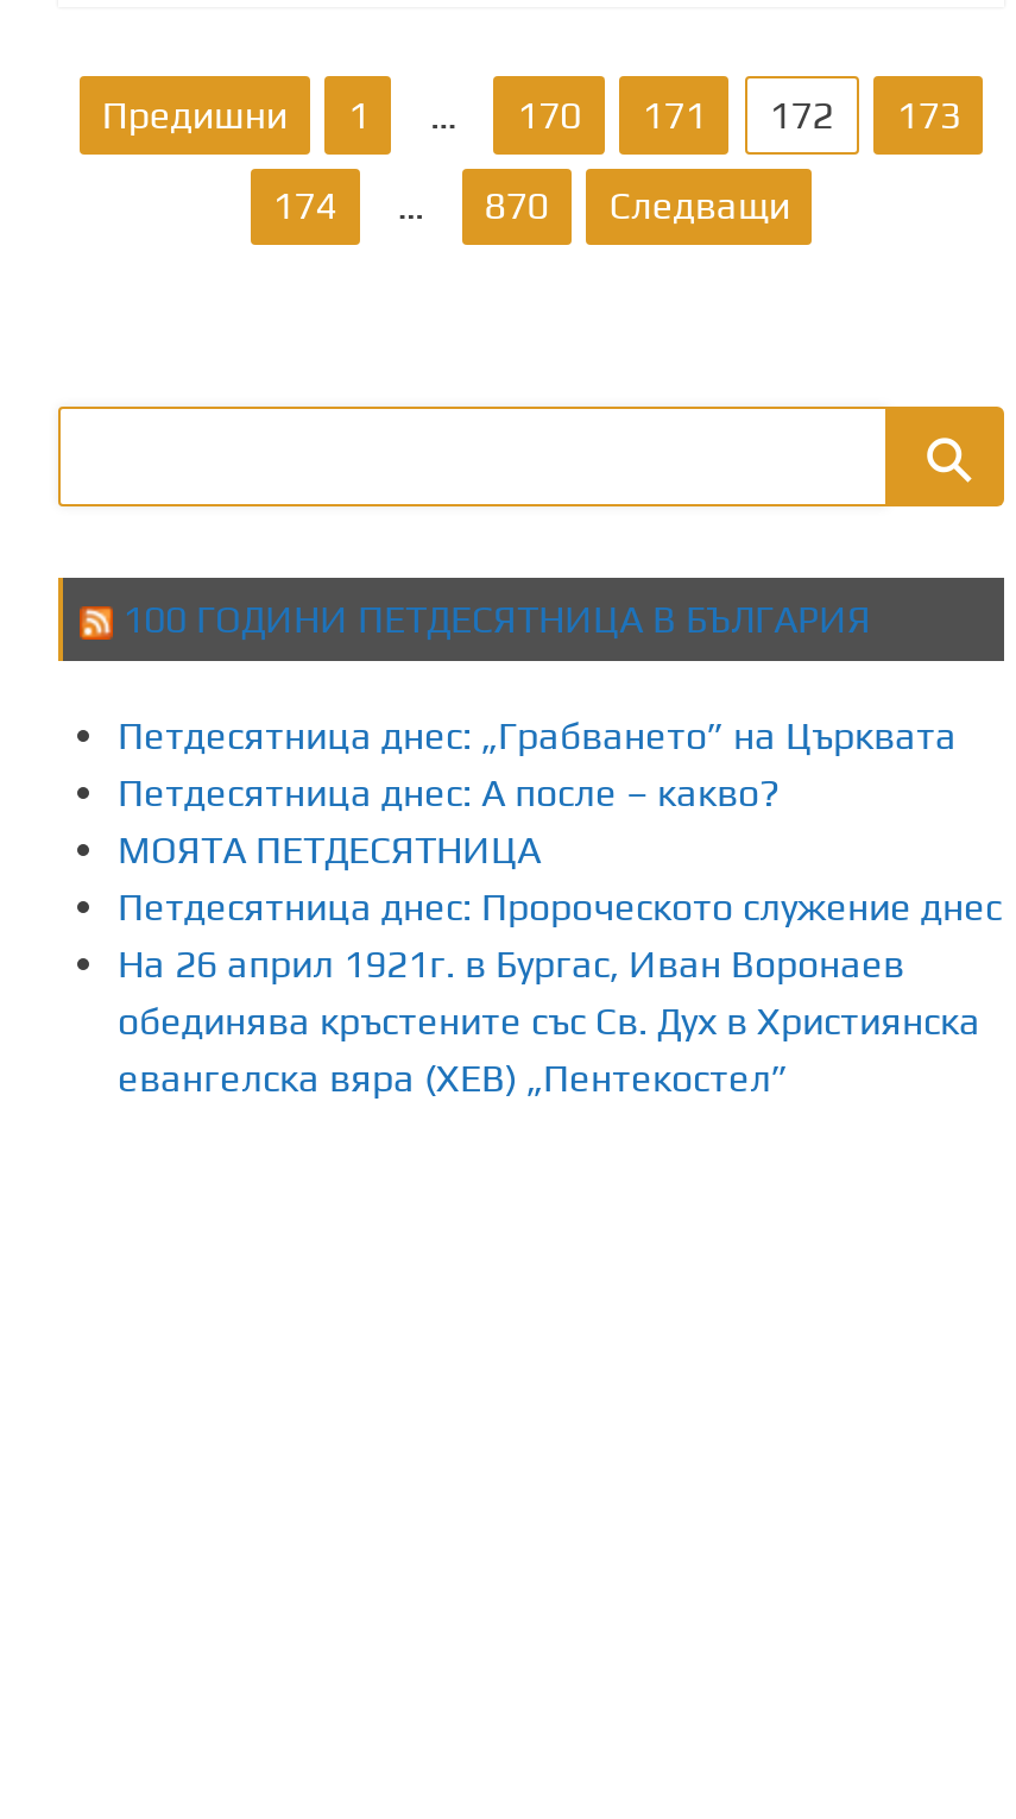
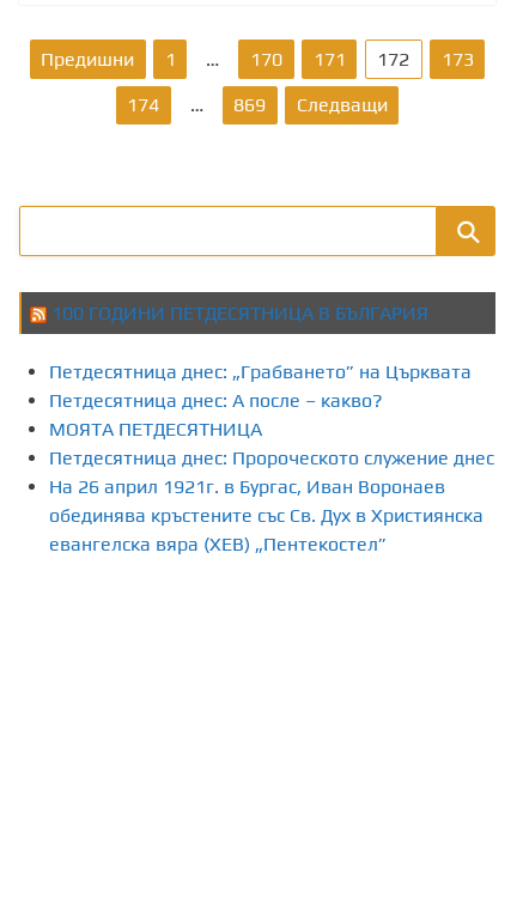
- 870
+ 869
